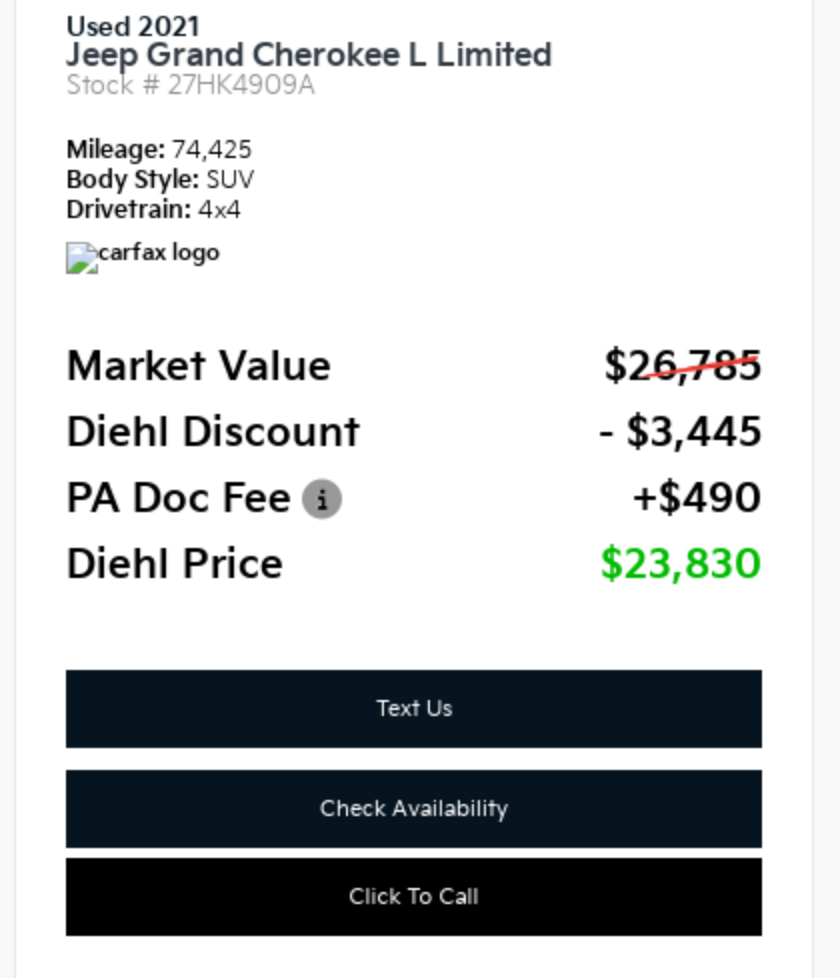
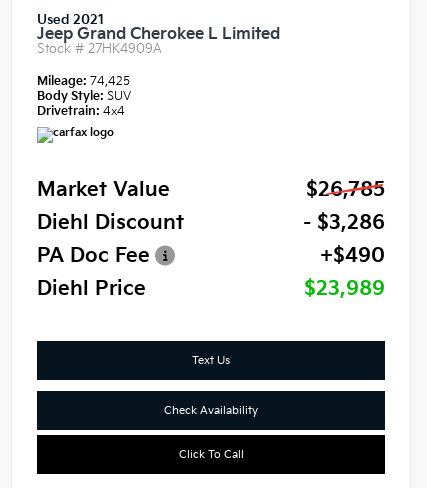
- - $3,445
+ - $3,286

- $23,830
+ $23,989
